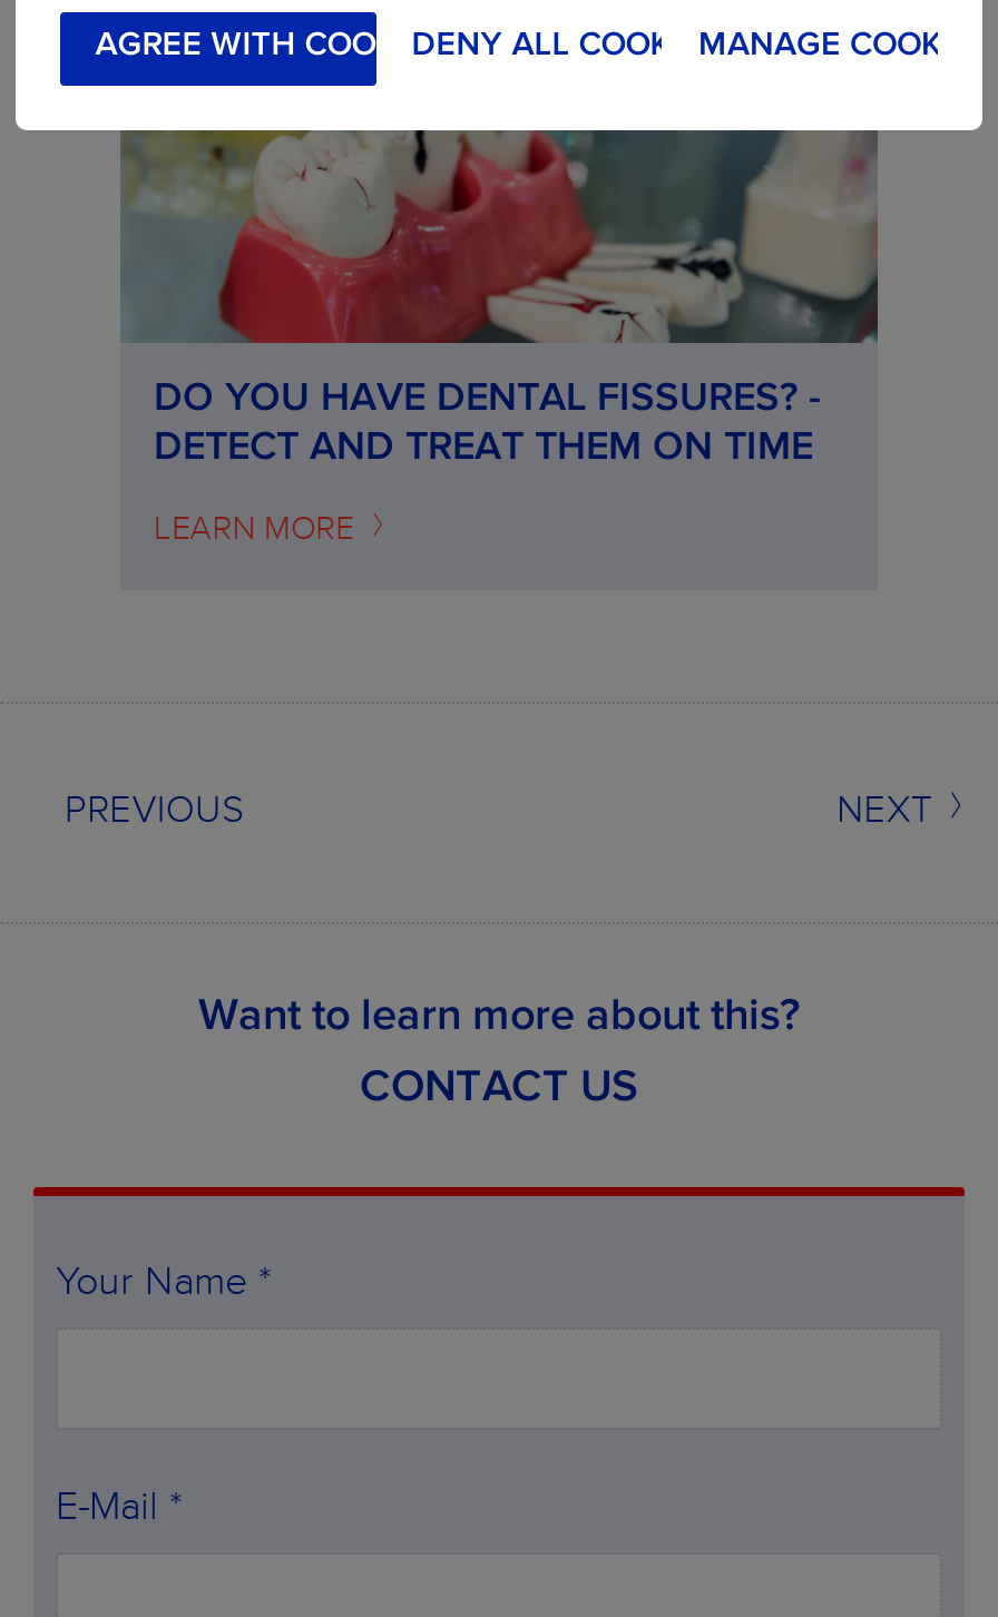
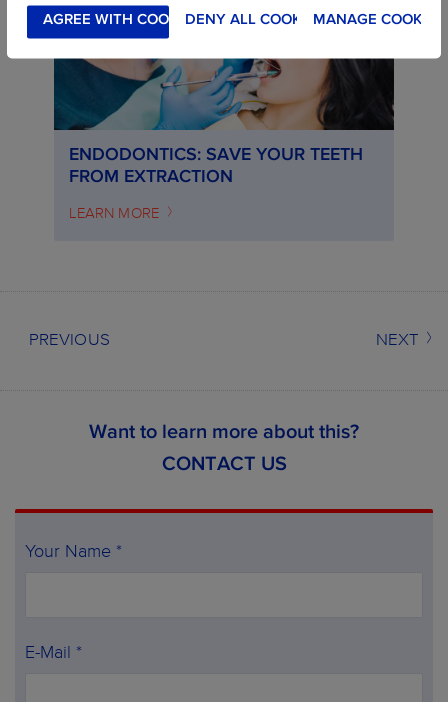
- [image]
- DO YOU HAVE DENTAL FISSURES? -
- DETECT AND TREAT THEM ON TIME
+ [image]
+ ENDODONTICS: SAVE YOUR TEETH
+ FROM EXTRACTION
